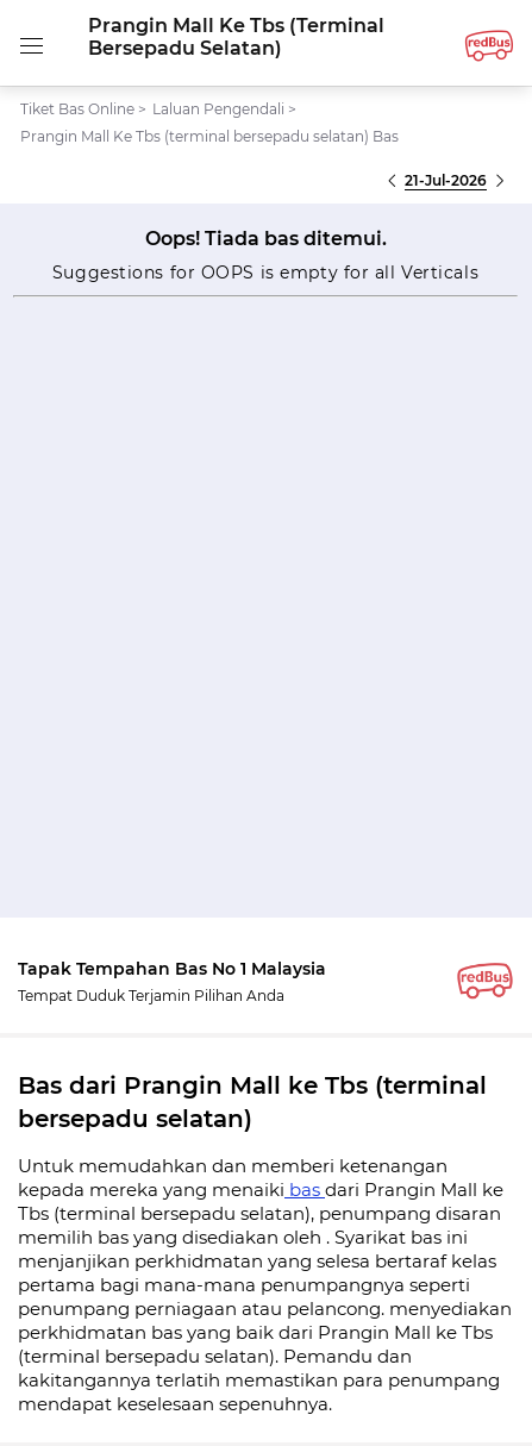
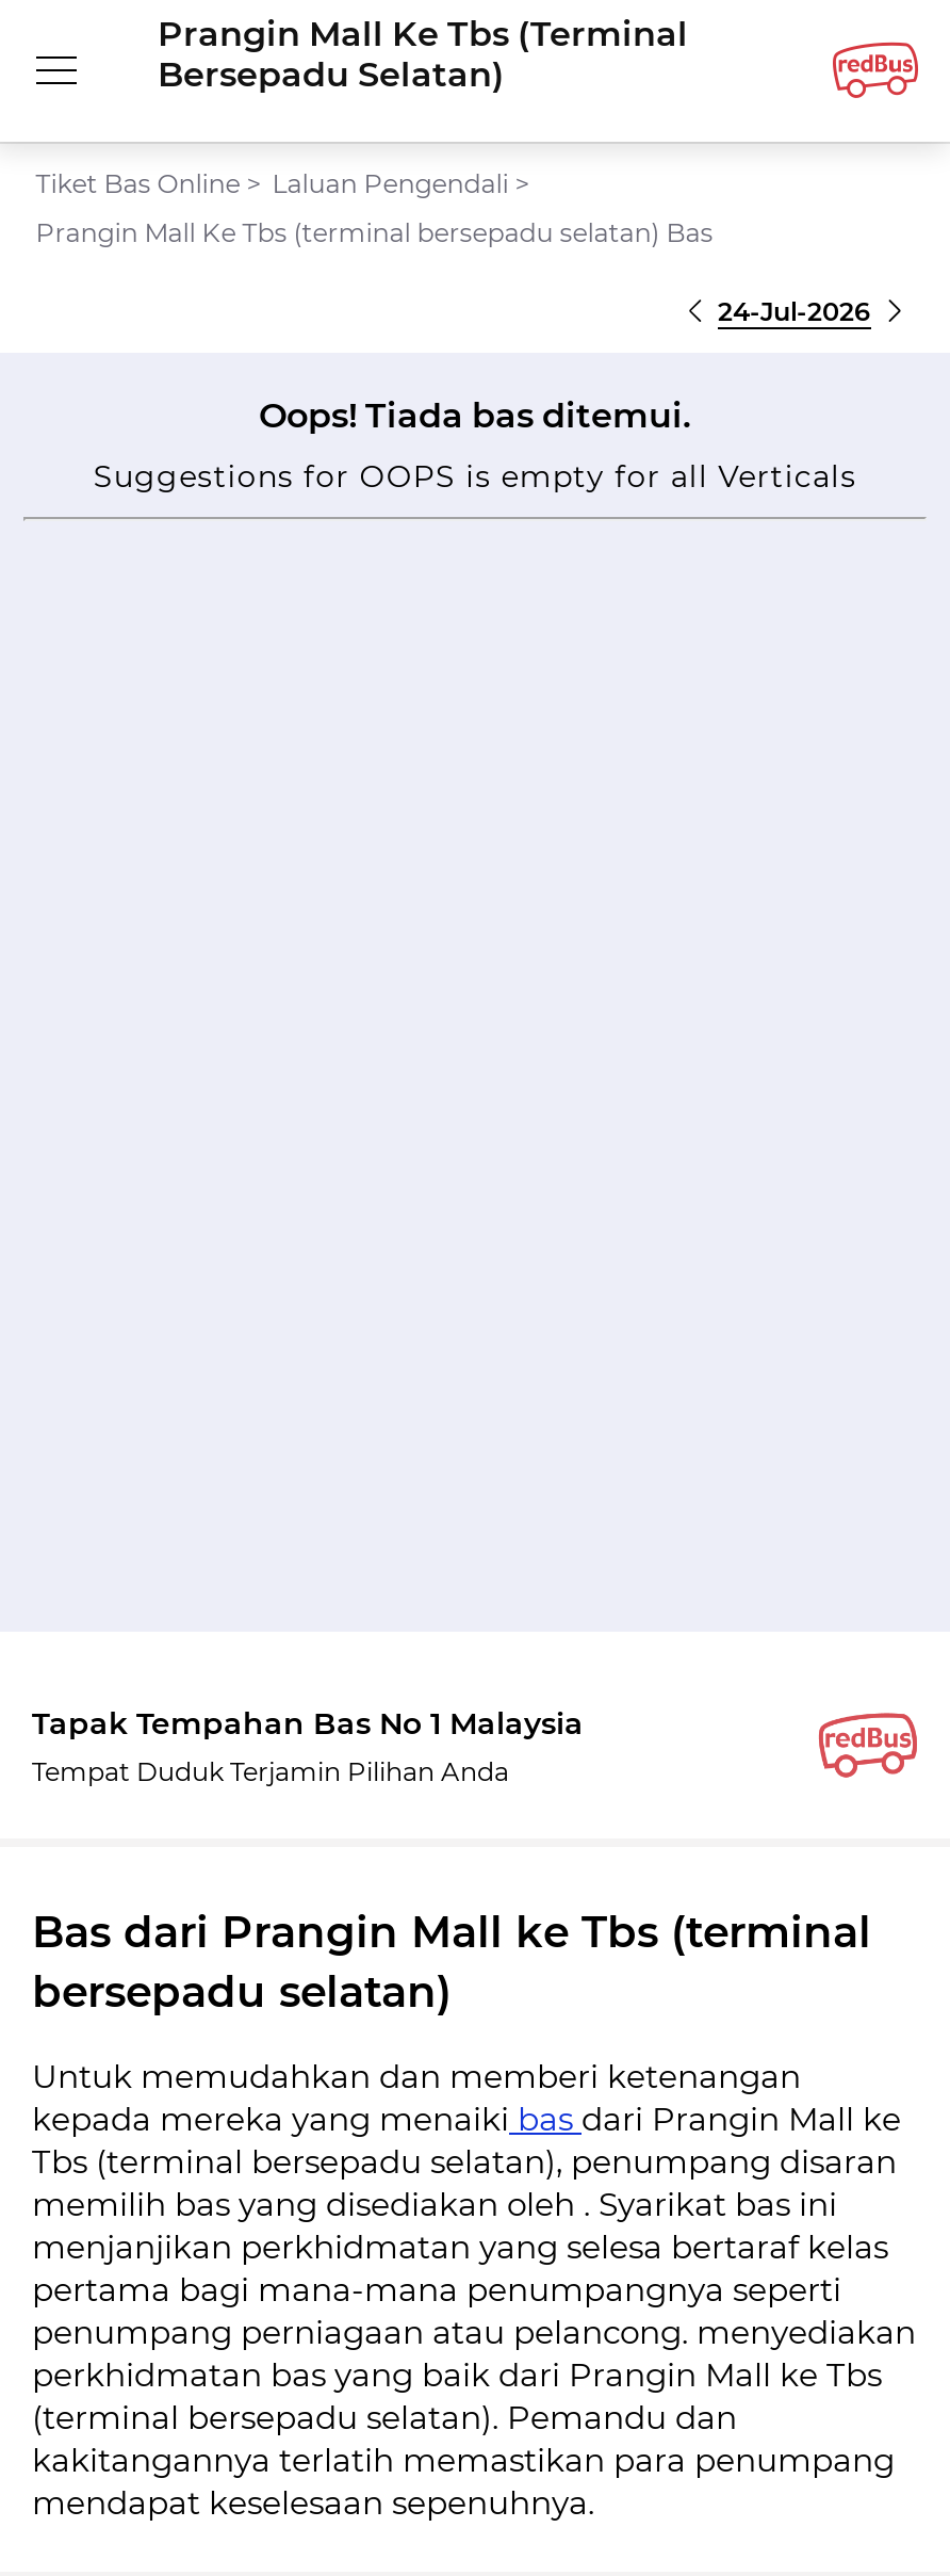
- 21-Jul-2026
+ 24-Jul-2026
